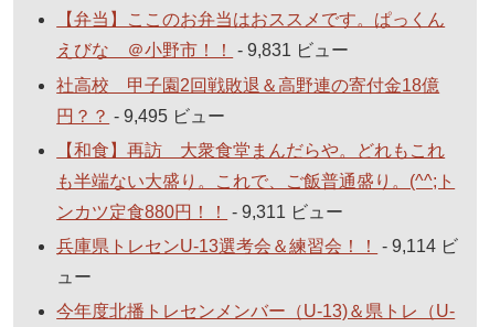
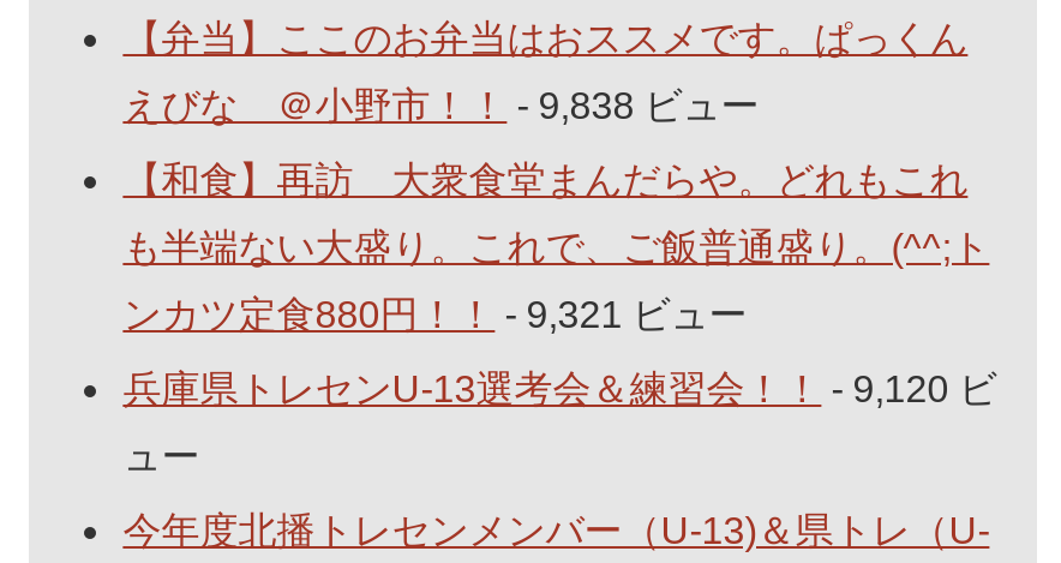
- えびな ＠小野市！！- 9,831 ビュー
- 社高校 甲子園2回戦敗退＆高野連の寄付金18億
- 円？？- 9,495 ビュー
+ えびな ＠小野市！！- 9,838 ビュー

- ンカツ定食880円！！- 9,311 ビュー
+ ンカツ定食880円！！- 9,321 ビュー

- 兵庫県トレセンU-13選考会＆練習会！！- 9,114 ビ
+ 兵庫県トレセンU-13選考会＆練習会！！- 9,120 ビ
